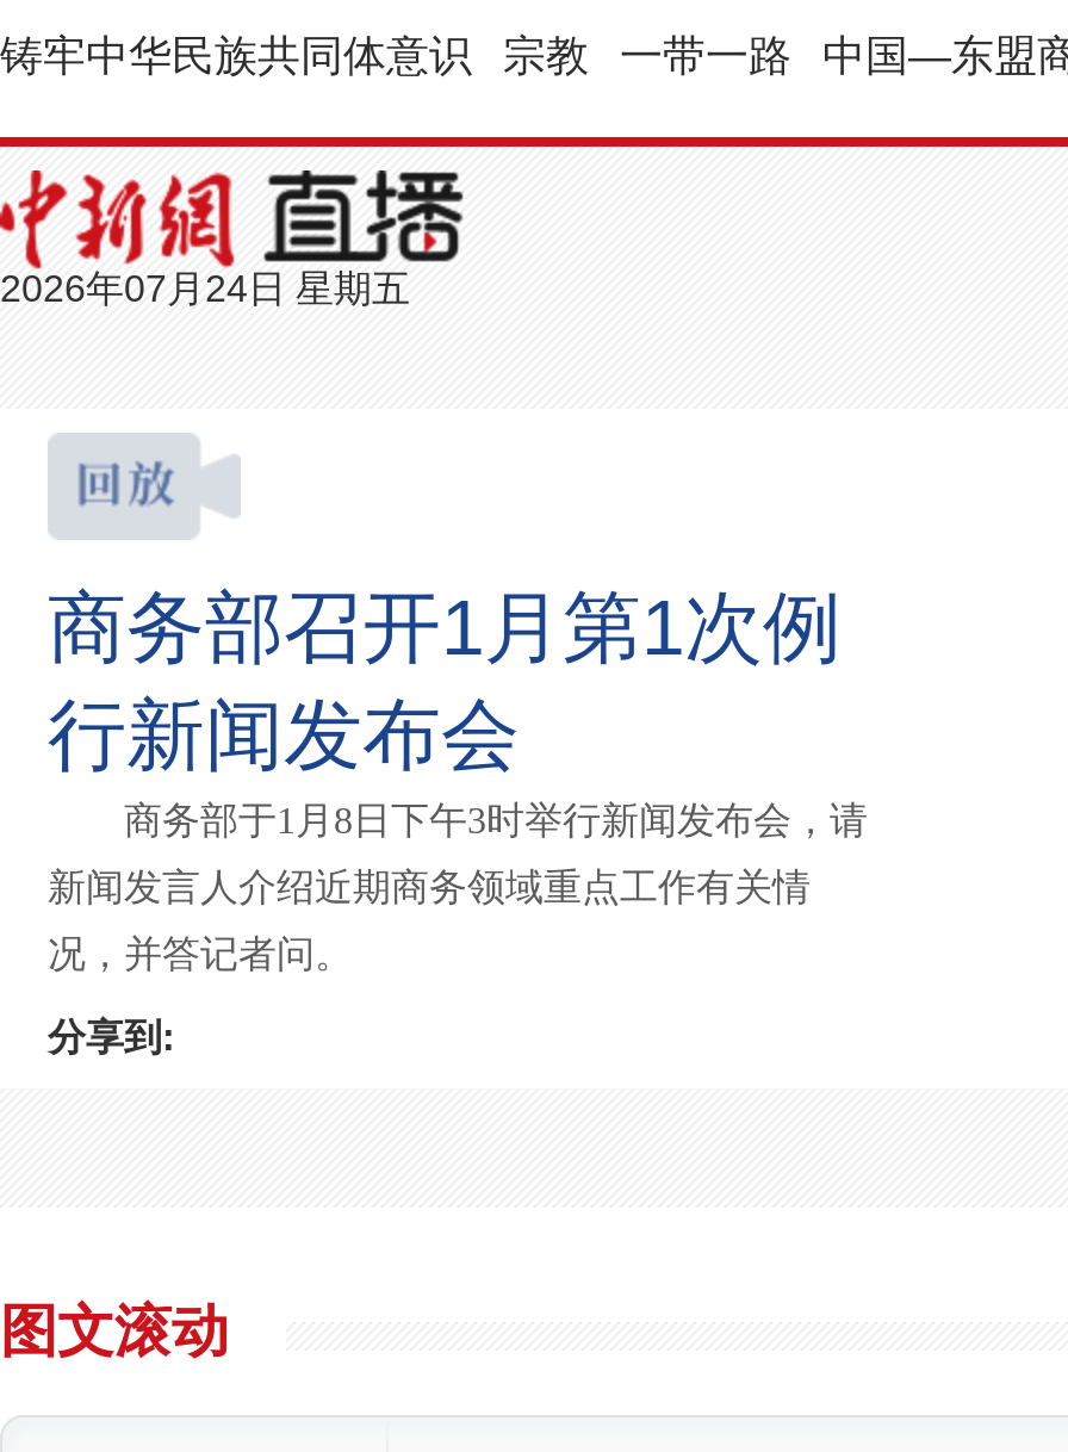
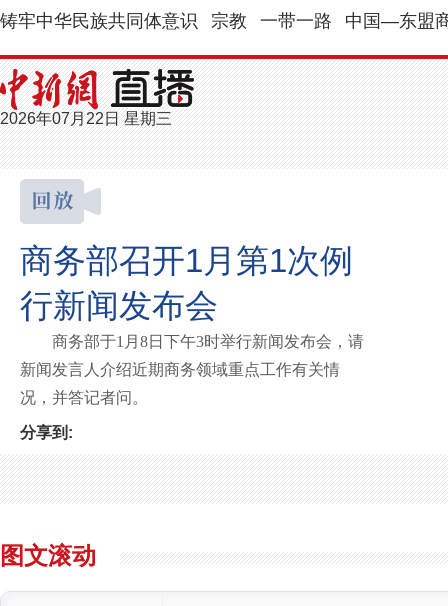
- 2026年07月24日 星期五
+ 2026年07月22日 星期三
